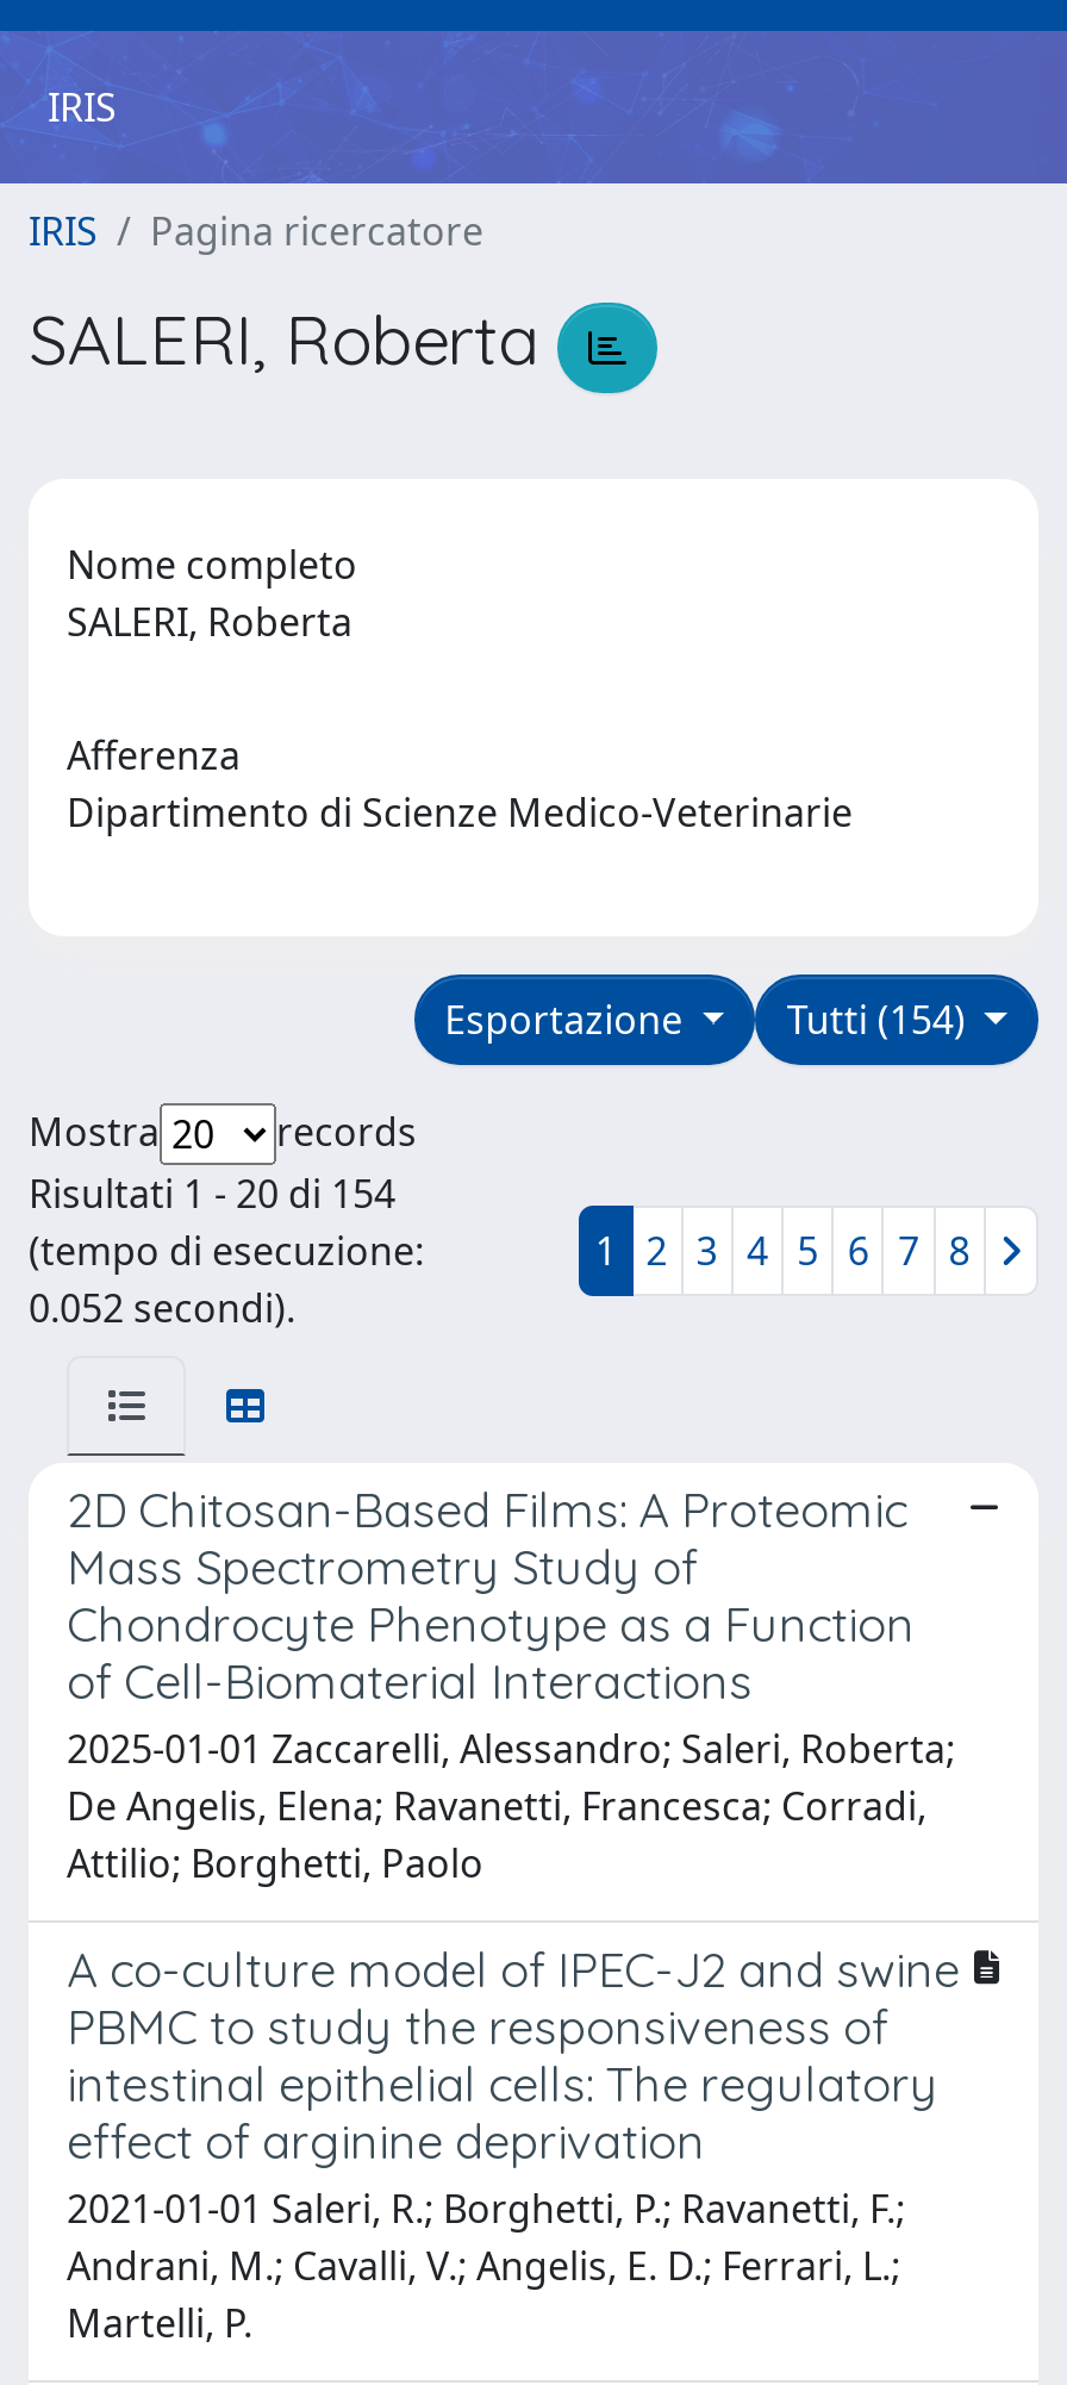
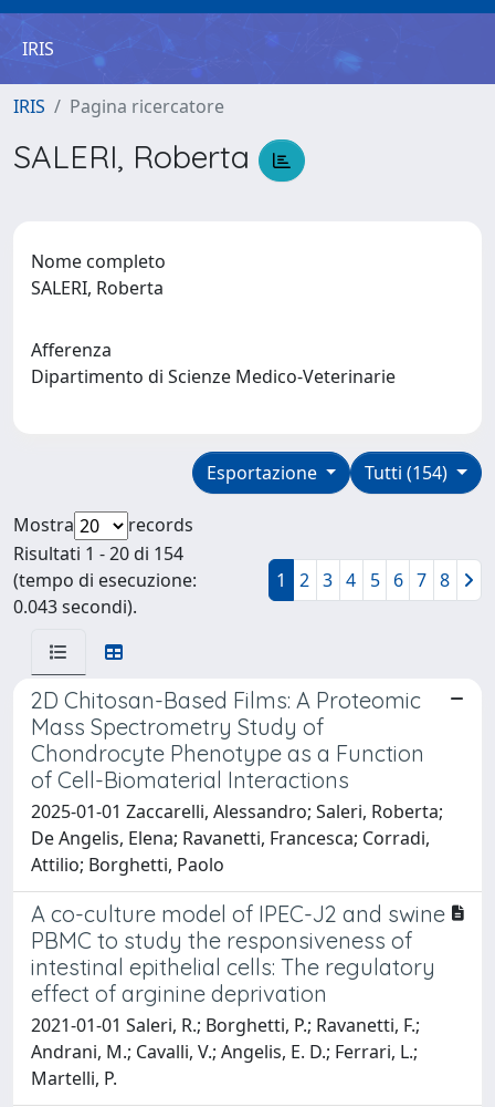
- 0.052 secondi).
+ 0.043 secondi).
